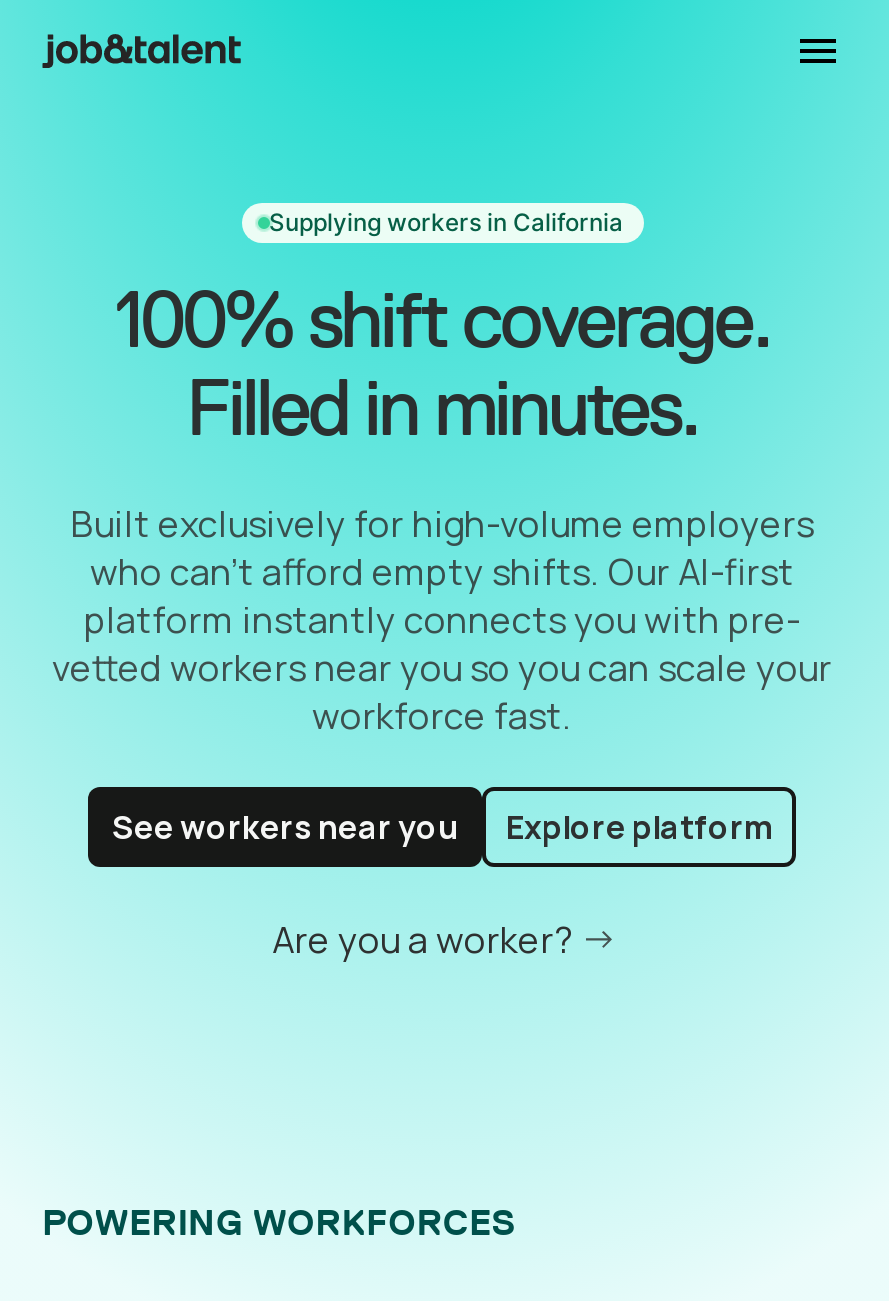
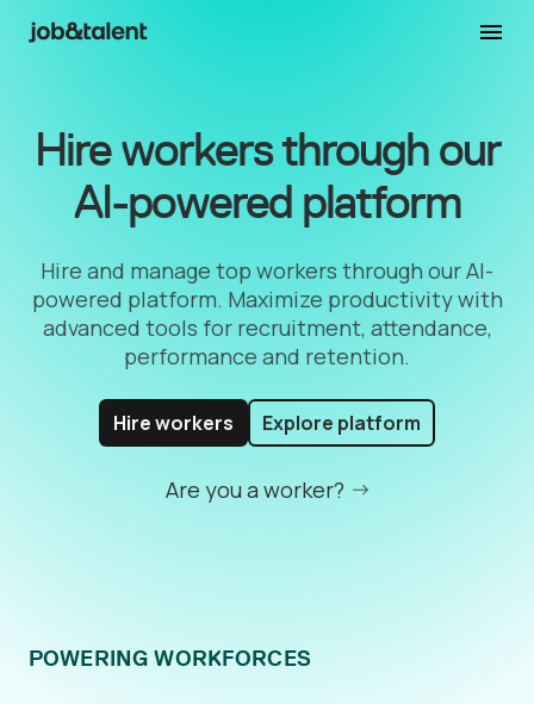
- Supplying workers in California
- 100% shift coverage.
- Filled in minutes.
+ Hire workers through our
+ AI-powered platform

- Built exclusively for high-volume employers
- who can’t afford empty shifts. Our AI-first
- platform instantly connects you with pre-
- vetted workers near you so you can scale your
- workforce fast.
+ Hire and manage top workers through our AI-
+ powered platform. Maximize productivity with
+ advanced tools for recruitment, attendance,
+ performance and retention.

- See workers near you
+ Hire workers
